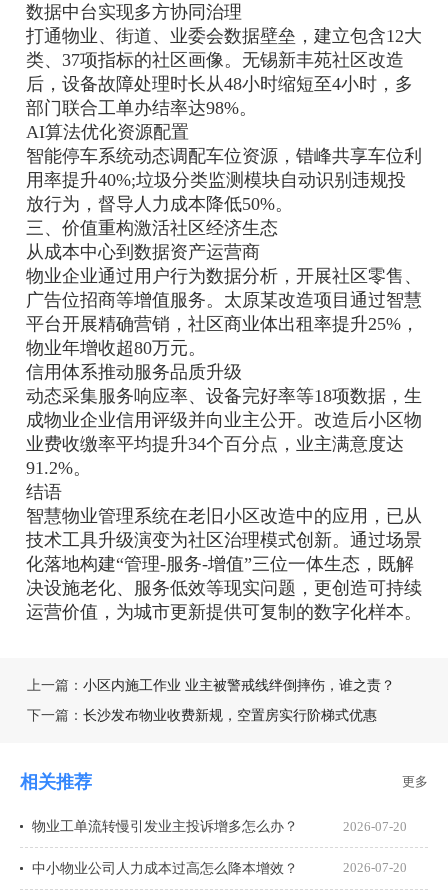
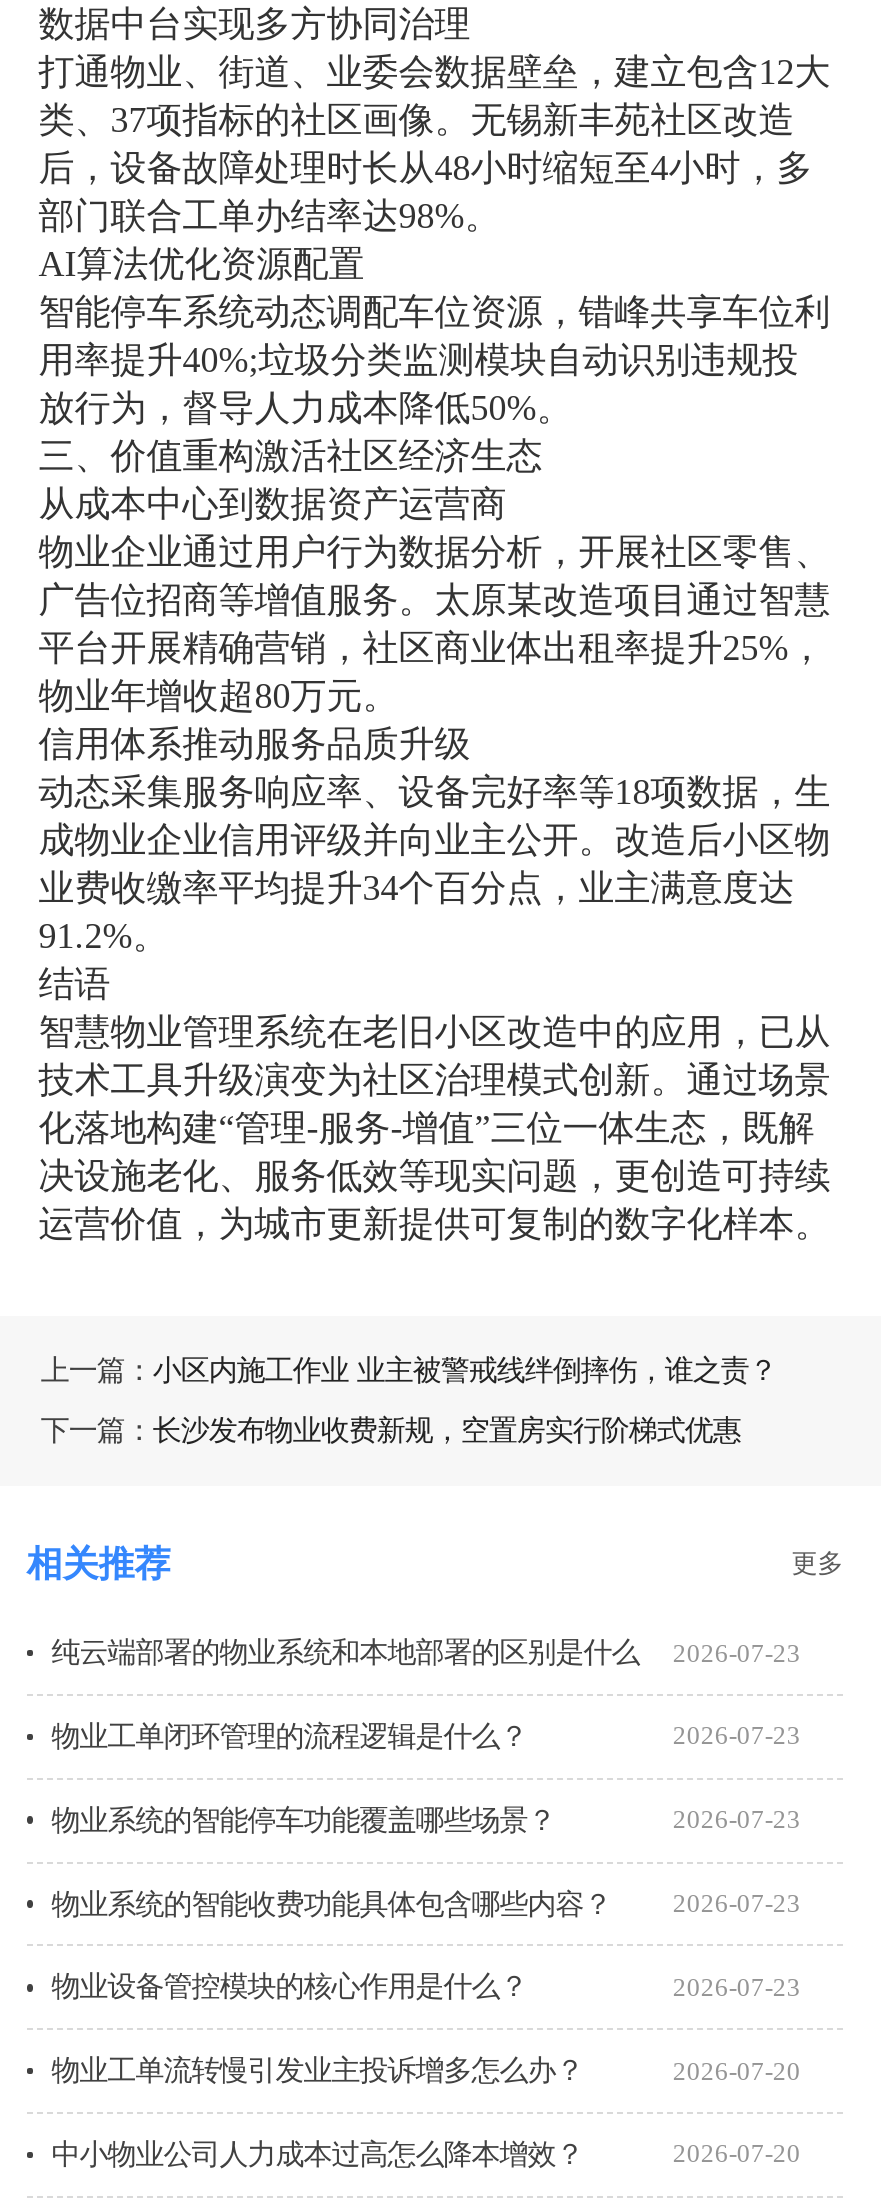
+ 纯云端部署的物业系统和本地部署的区别是什么
+ 2026-07-23
+ 物业工单闭环管理的流程逻辑是什么？
+ 2026-07-23
+ 物业系统的智能停车功能覆盖哪些场景？
+ 2026-07-23
+ 物业系统的智能收费功能具体包含哪些内容？
+ 2026-07-23
+ 物业设备管控模块的核心作用是什么？
+ 2026-07-23
